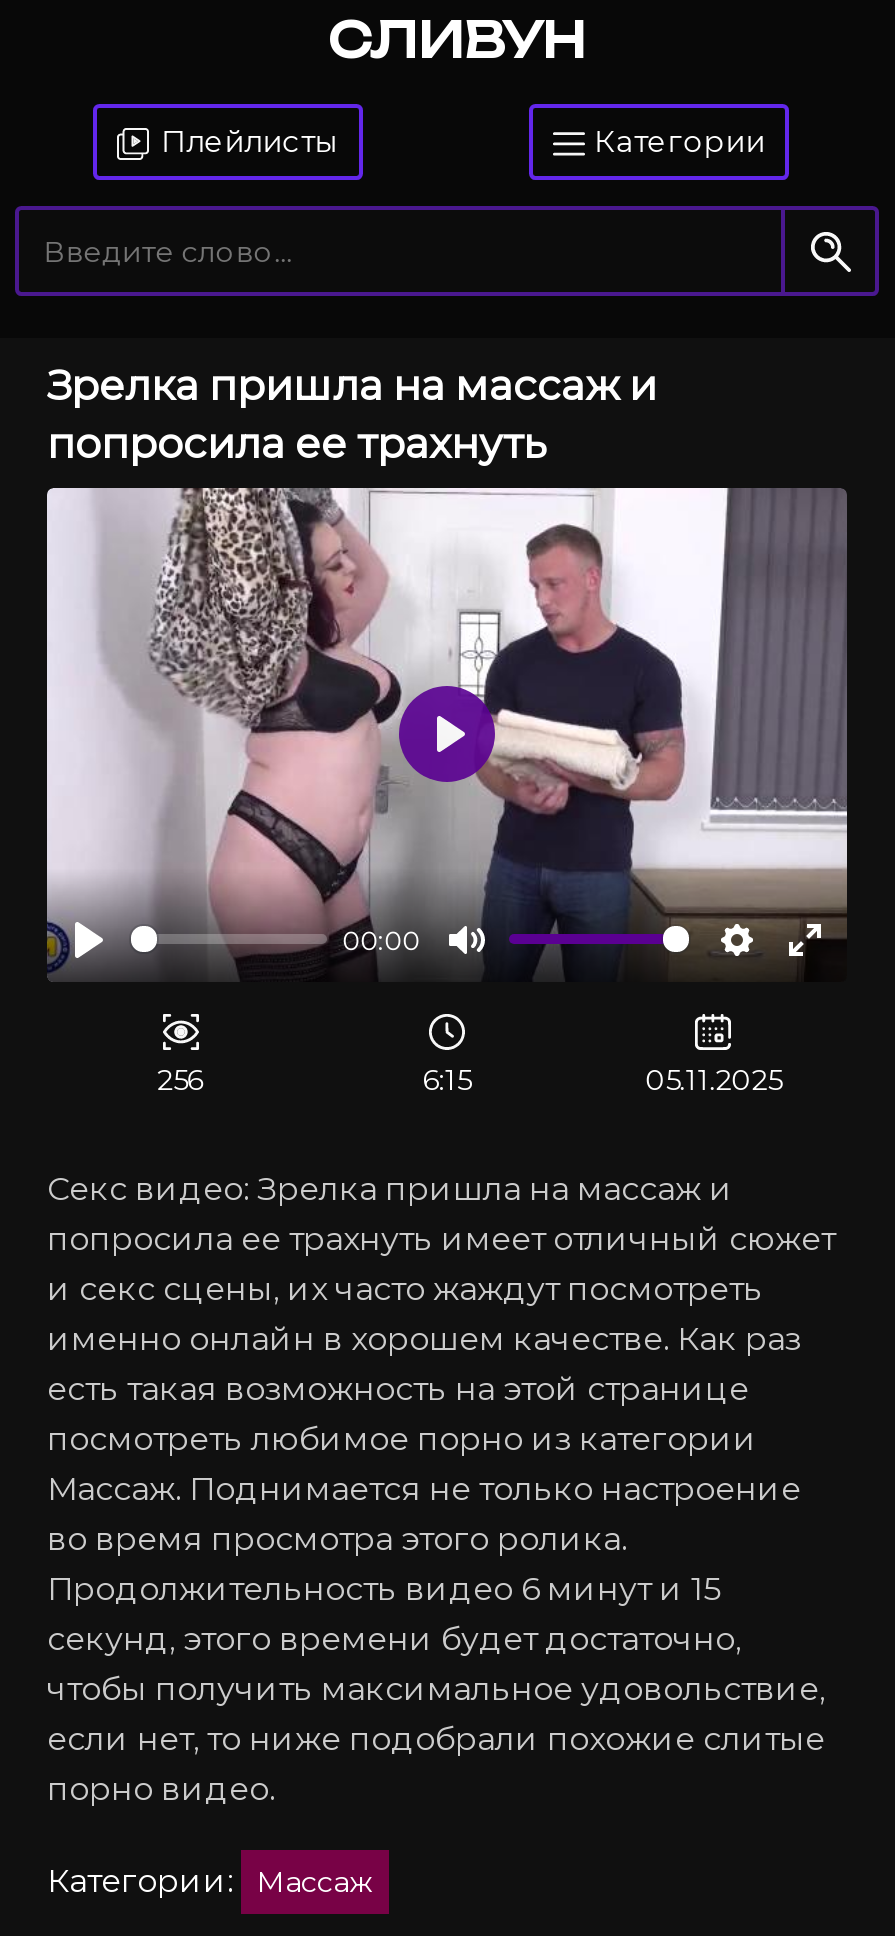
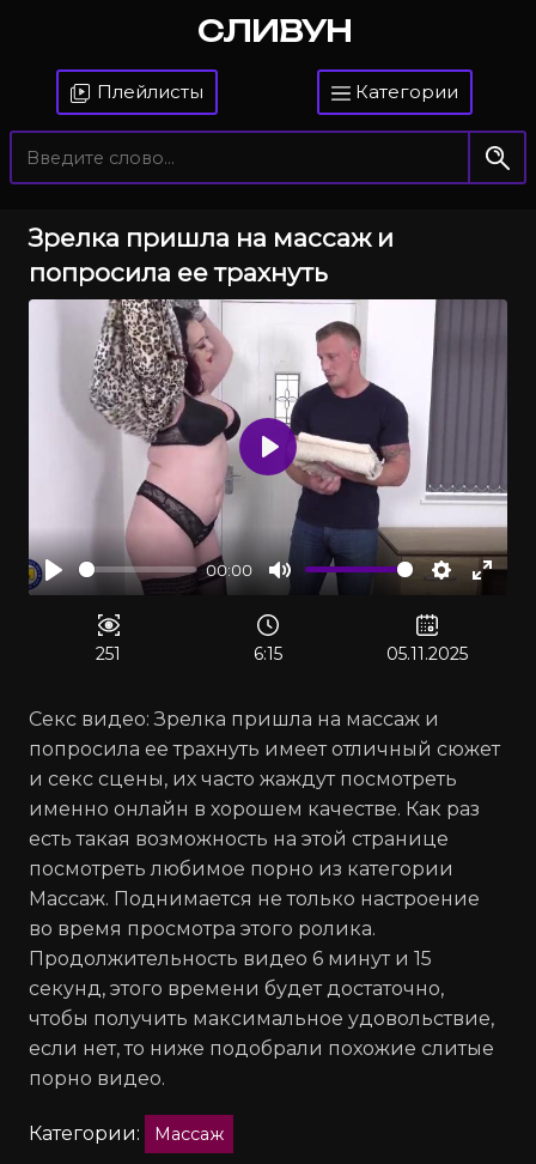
- 256
+ 251
